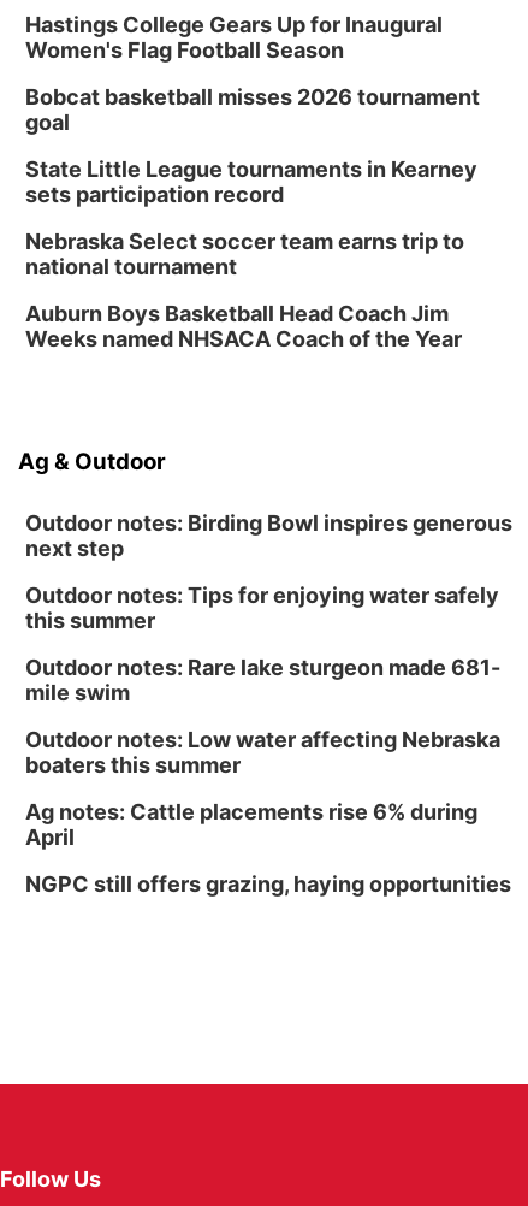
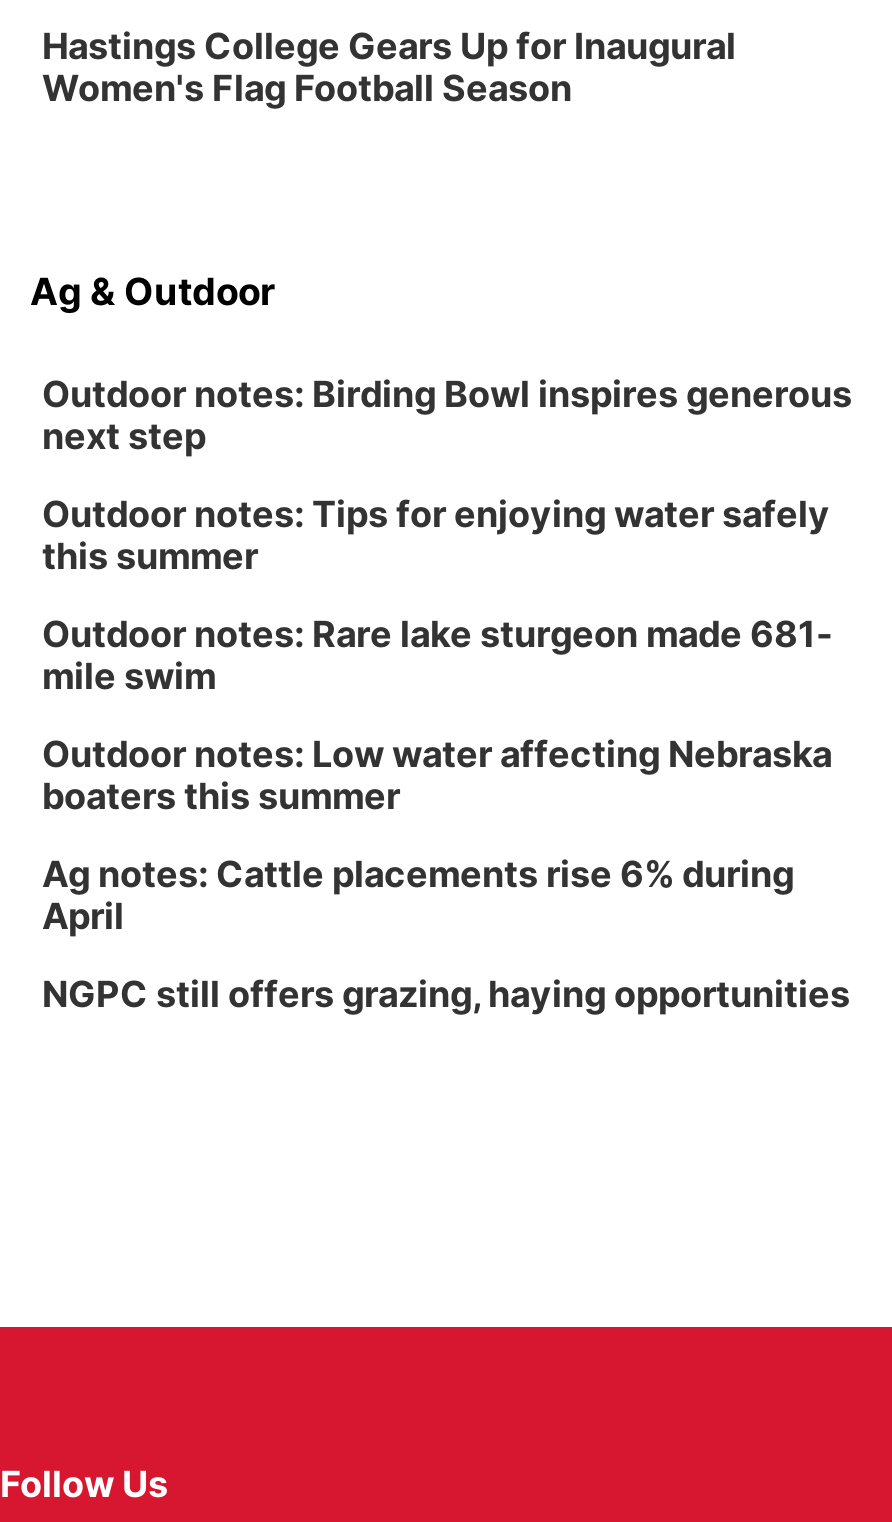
- Bobcat basketball misses 2026 tournament
- goal
- State Little League tournaments in Kearney
- sets participation record
- Nebraska Select soccer team earns trip to
- national tournament
- Auburn Boys Basketball Head Coach Jim
- Weeks named NHSACA Coach of the Year
